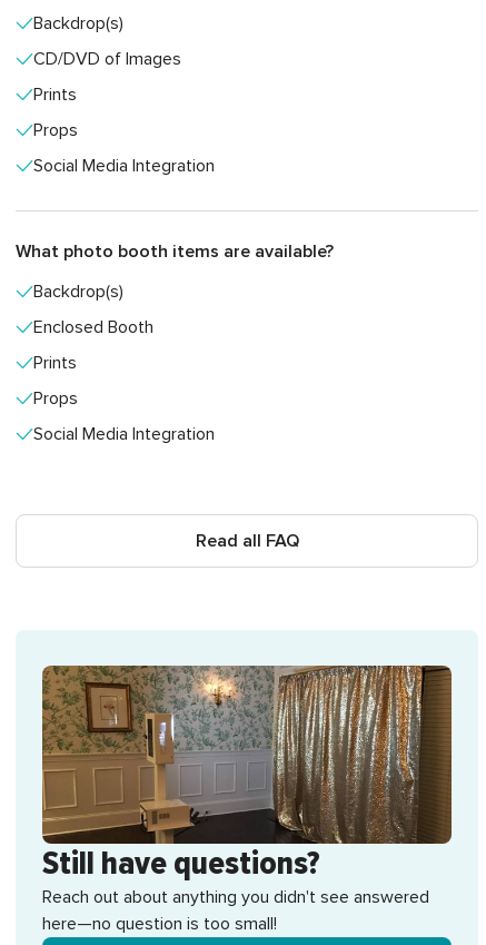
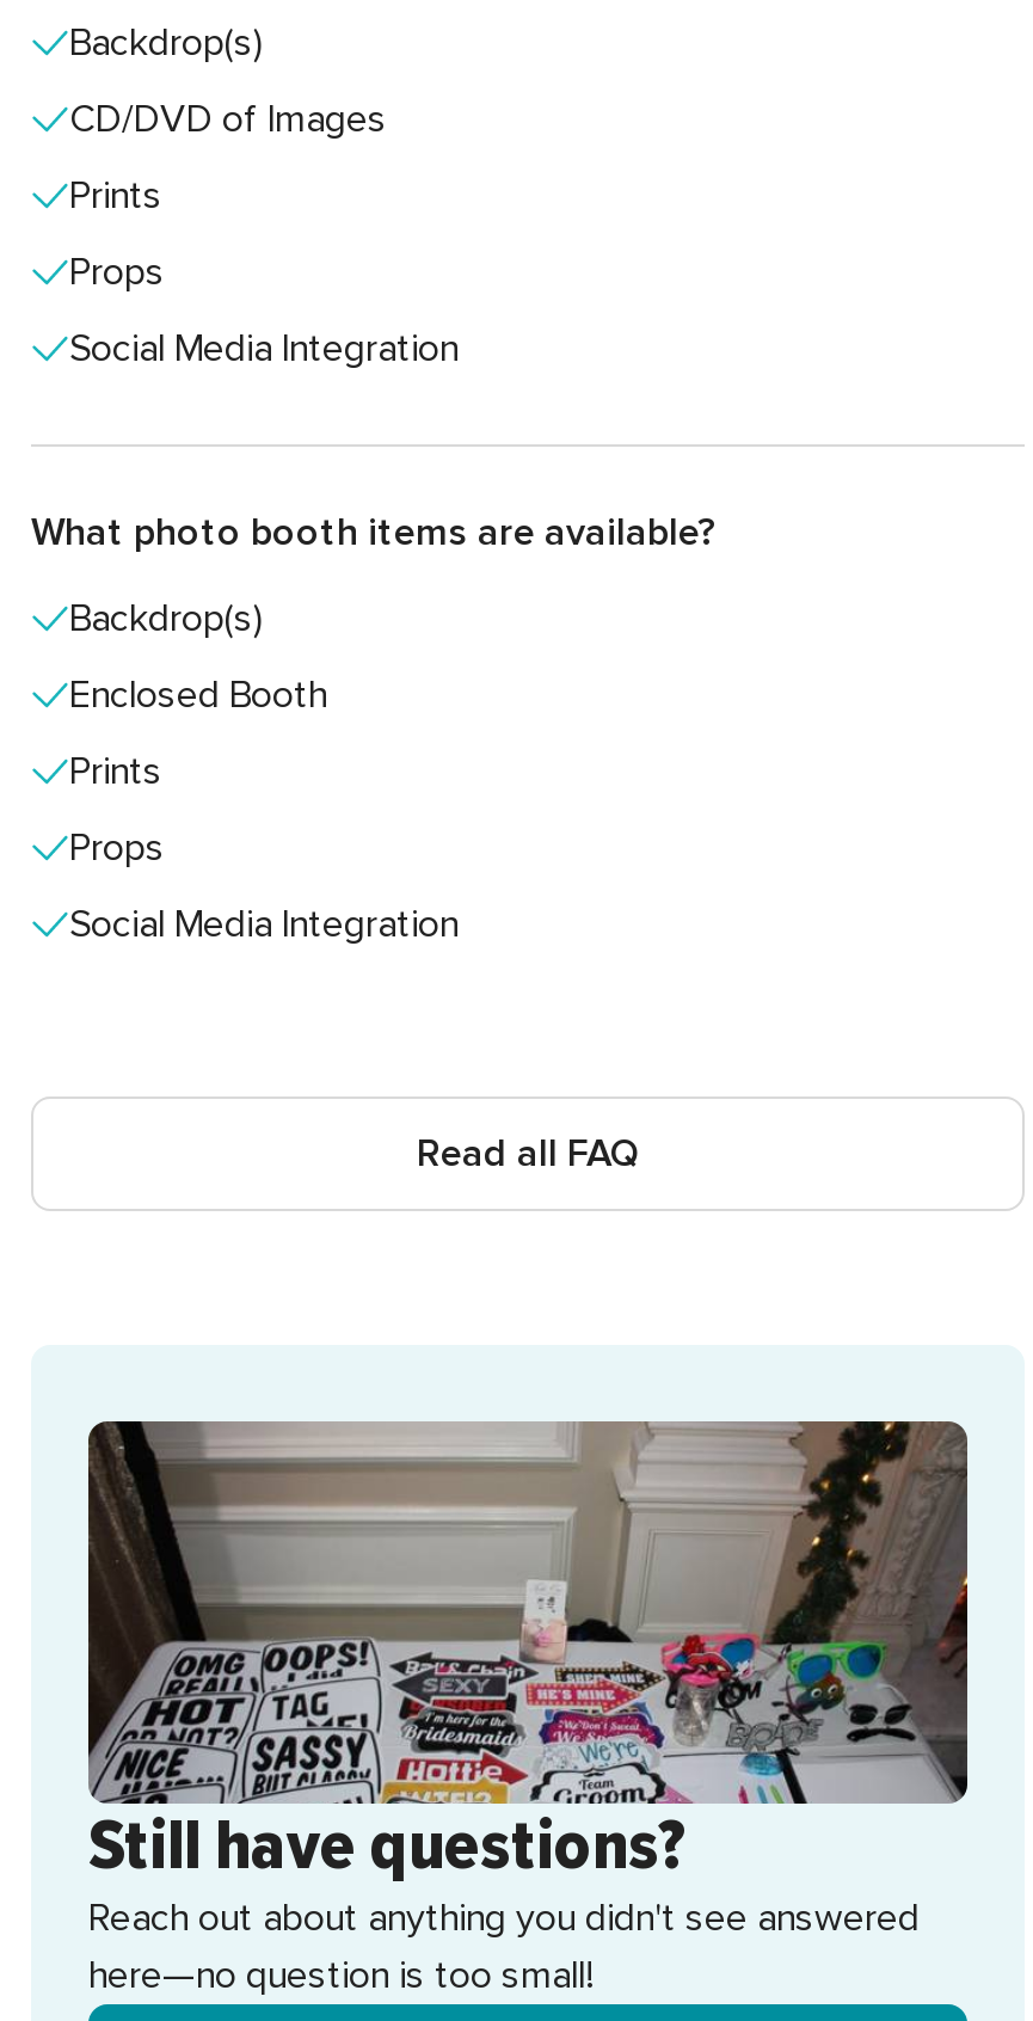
- [image]
+ [image]
